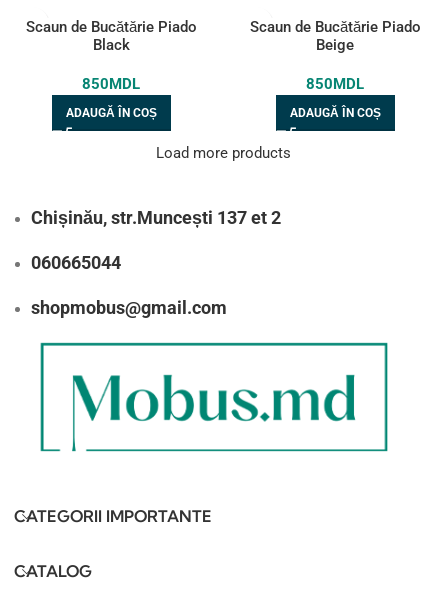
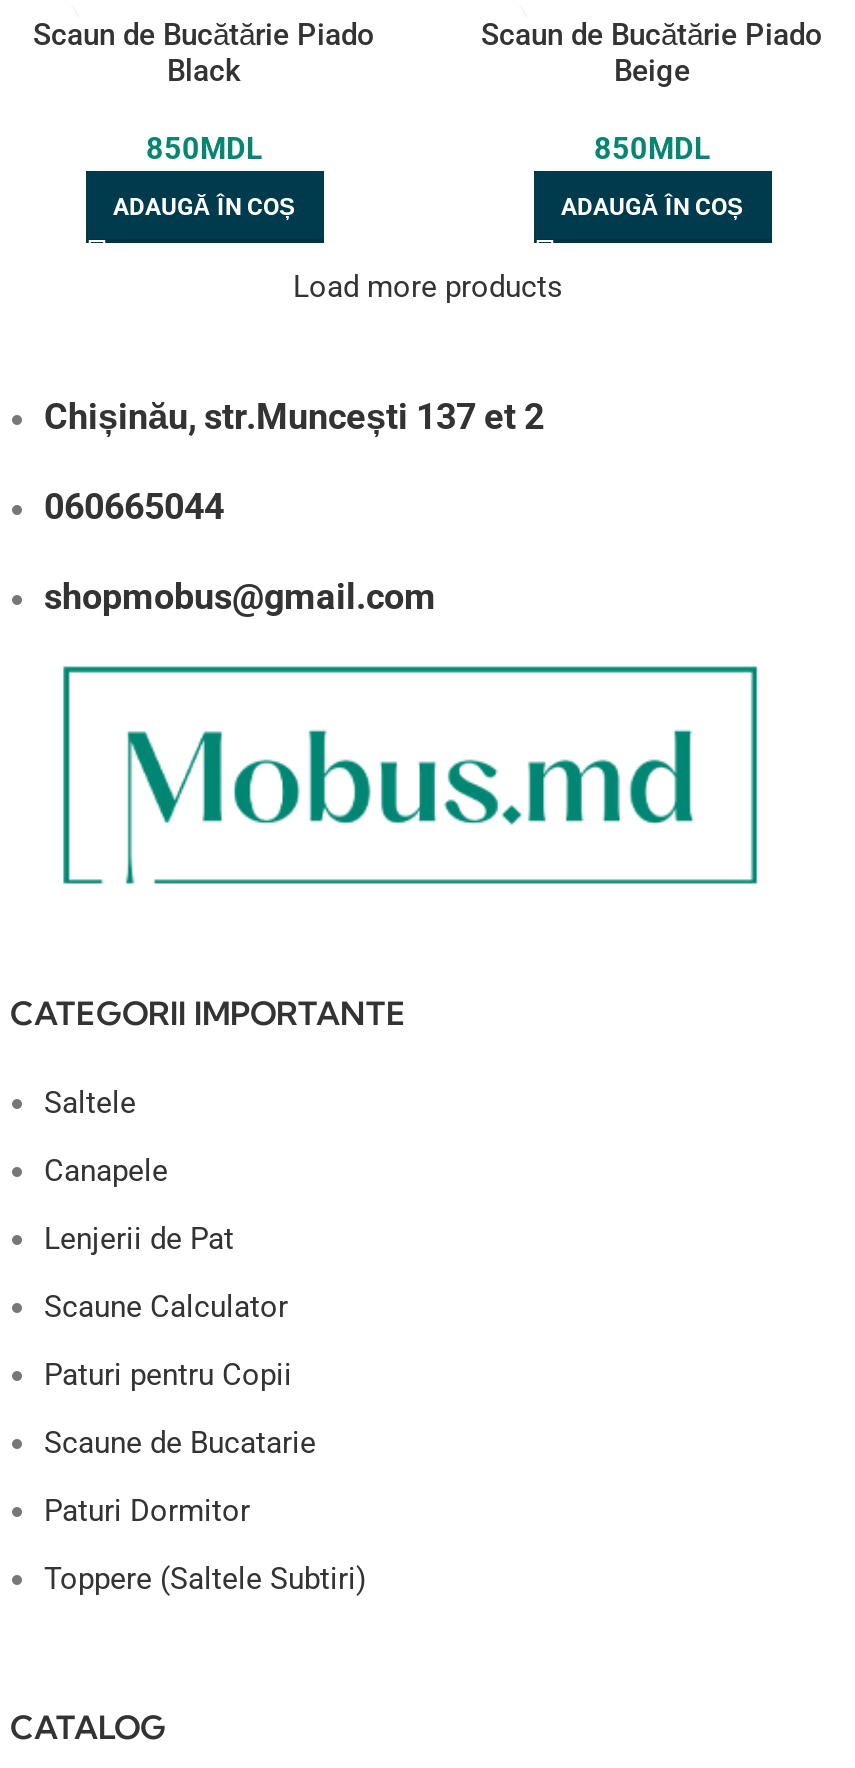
+ Saltele
+ Canapele
+ Lenjerii de Pat
+ Scaune Calculator
+ Paturi pentru Copii
+ Scaune de Bucatarie
+ Paturi Dormitor
+ Toppere (Saltele Subtiri)
